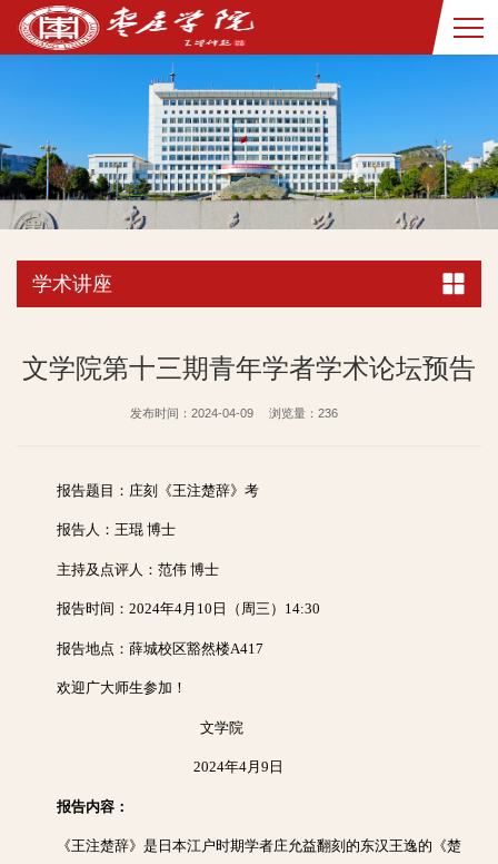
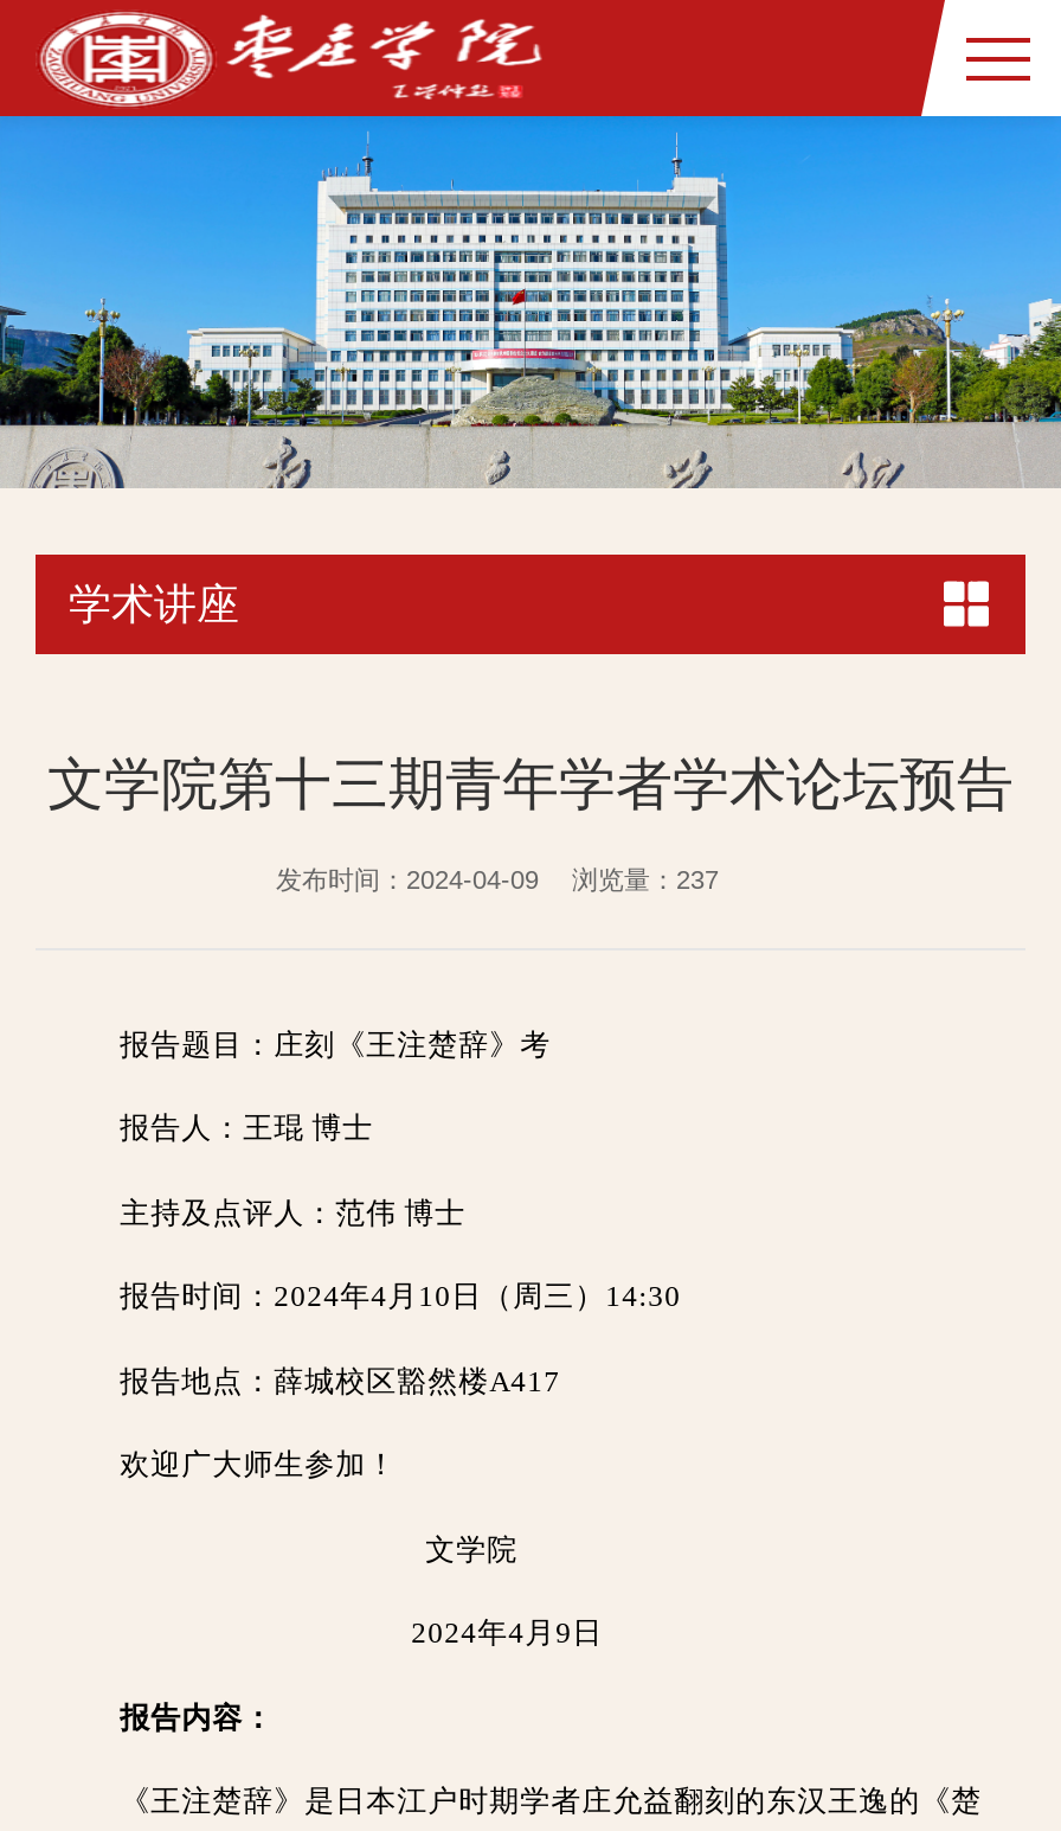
- 发布时间：2024-04-09 浏览量：236
+ 发布时间：2024-04-09 浏览量：237
